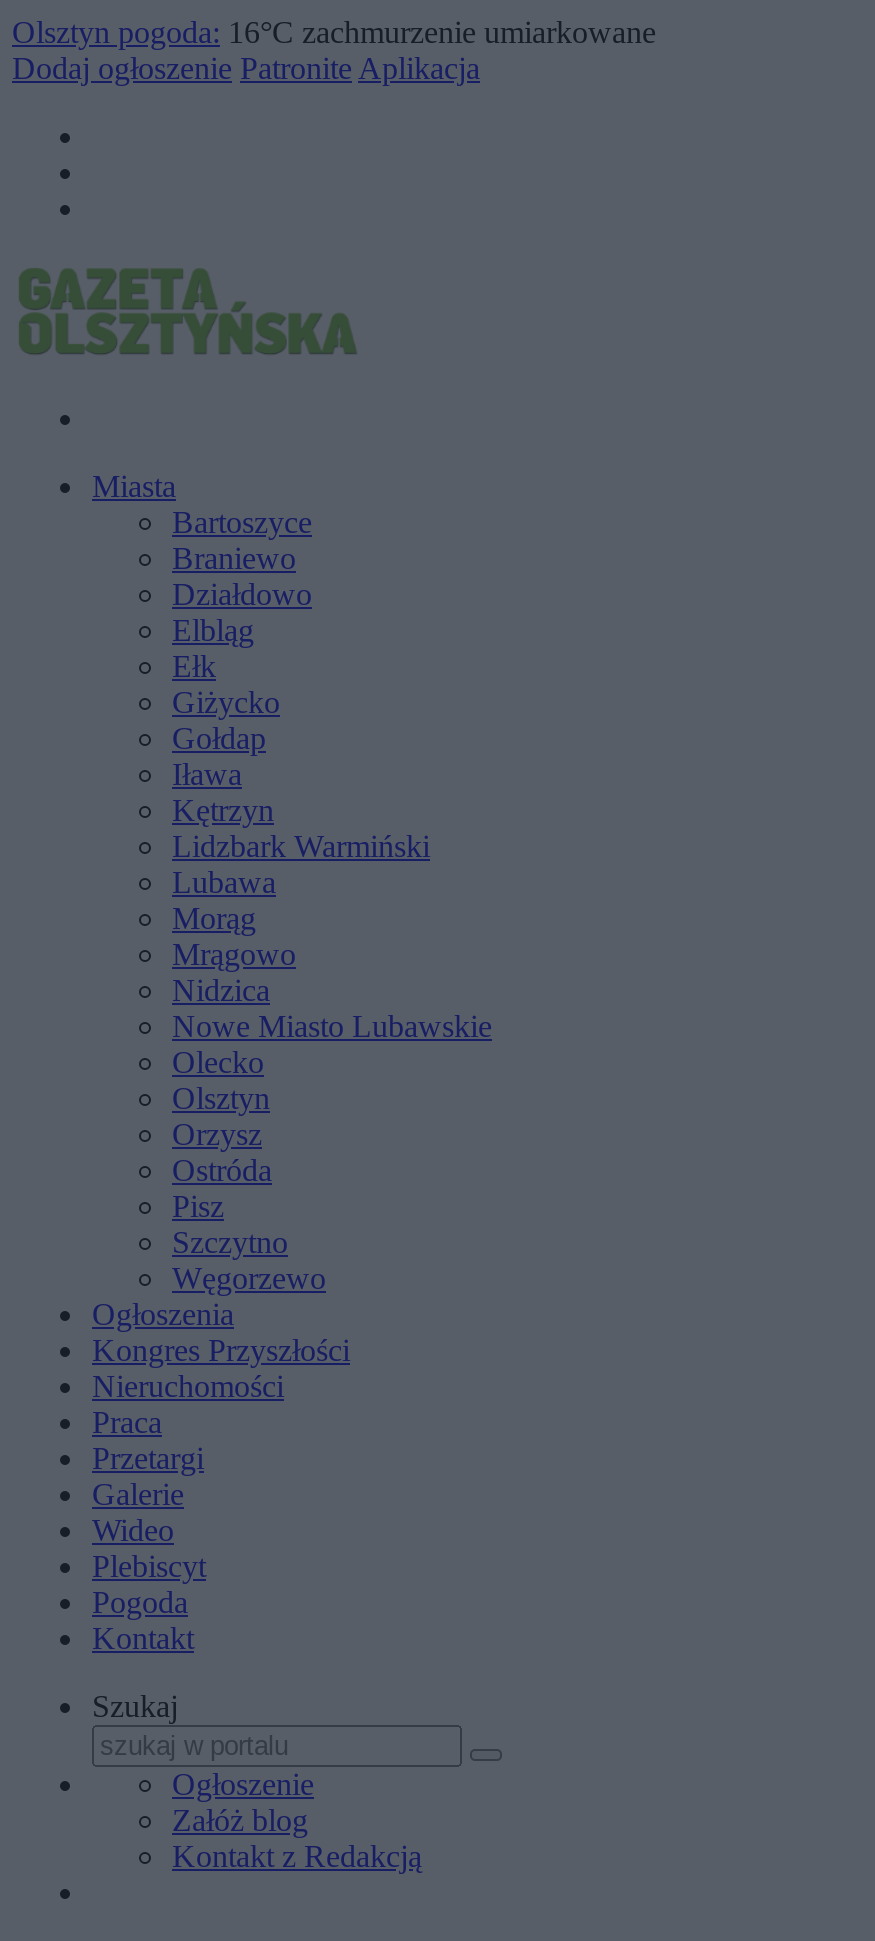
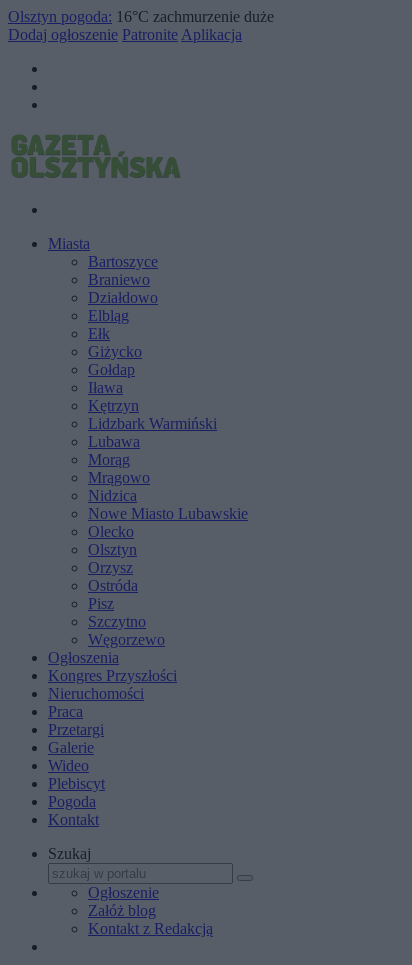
- Olsztyn pogoda: 16°C zachmurzenie umiarkowane
+ Olsztyn pogoda: 16°C zachmurzenie duże
